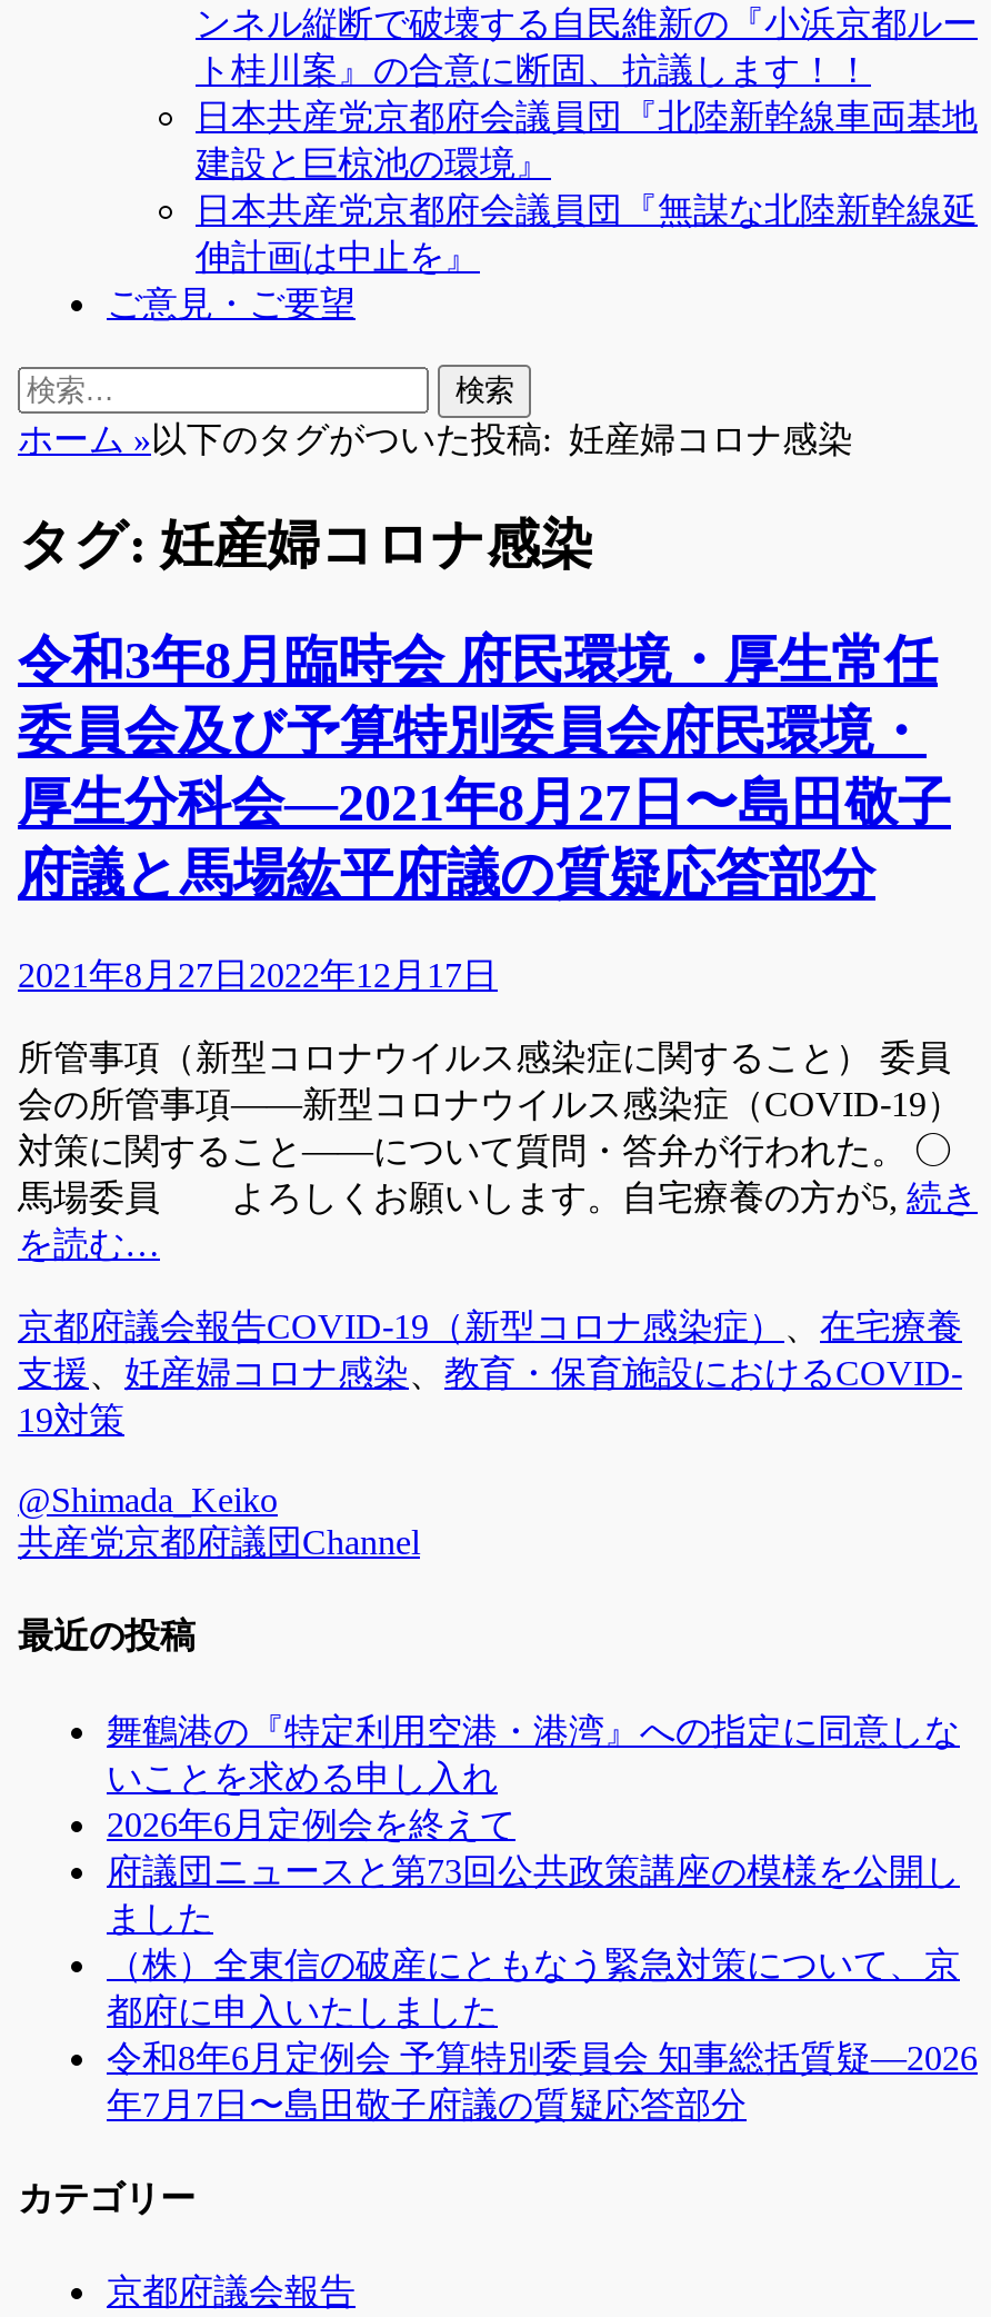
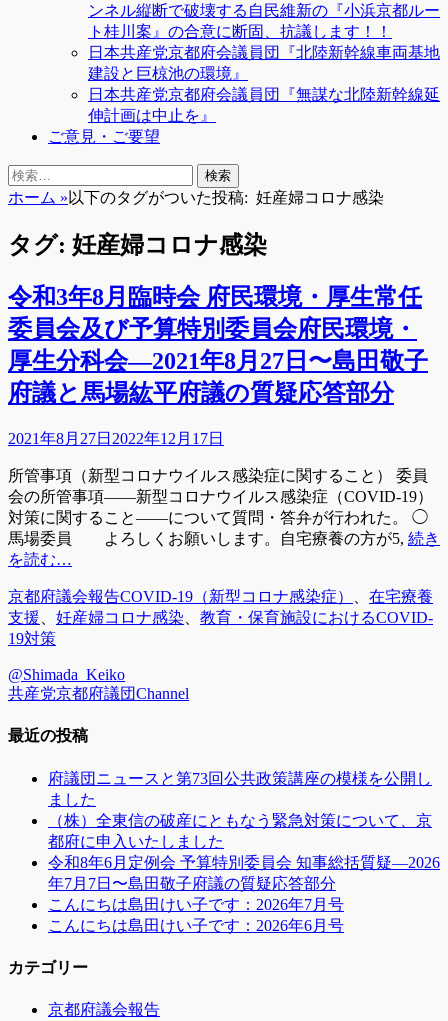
- 舞鶴港の『特定利用空港・港湾』への指定に同意しな
- いことを求める申し入れ
- 2026年6月定例会を終えて

moved up: 府議団ニュースと第73回公共政策講座の模様を公開し | ました | （株）全東信の破産にともなう緊急対策について、京 | 都府に申入いたしました | 令和8年6月定例会 予算特別委員会 知事総括質疑―2026 | 年7月7日〜島田敬子府議の質疑応答部分

+ こんにちは島田けい子です：2026年7月号
+ こんにちは島田けい子です：2026年6月号
